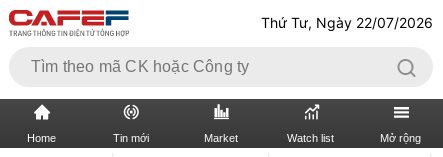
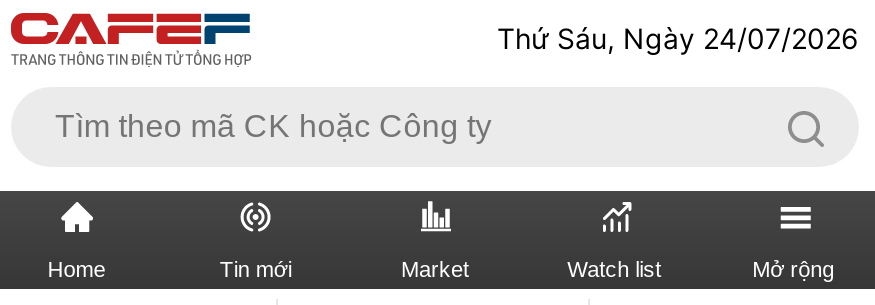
- Thứ Tư, Ngày 22/07/2026
+ Thứ Sáu, Ngày 24/07/2026
